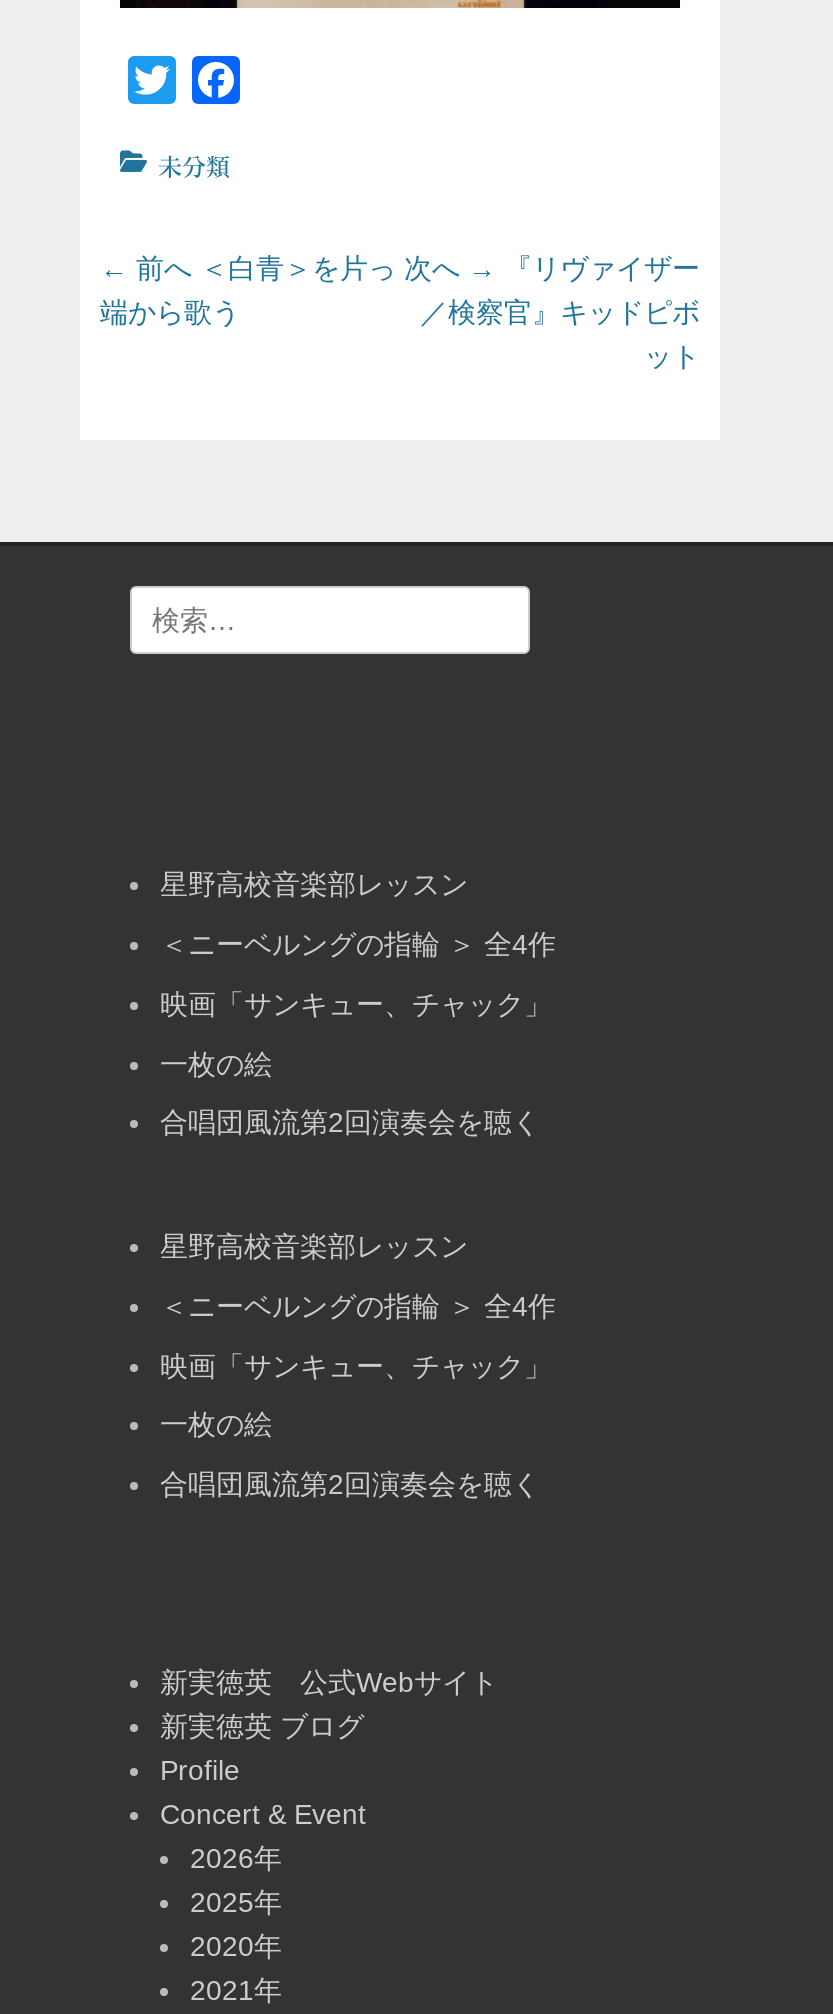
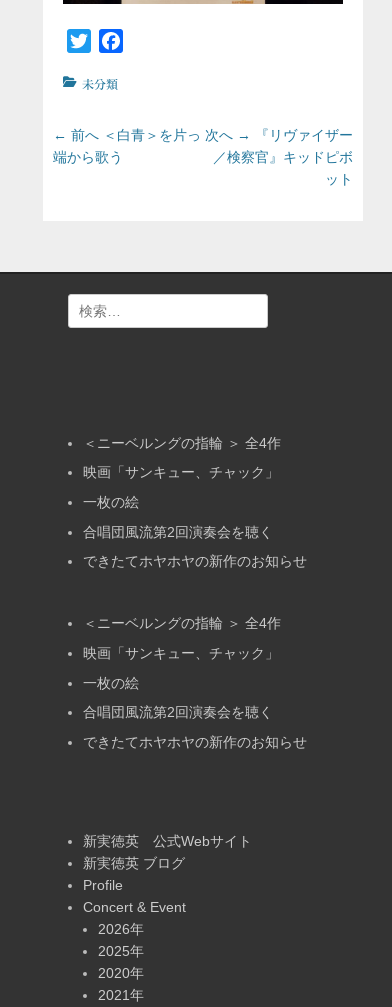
- 星野高校音楽部レッスン

moved up: ＜ニーベルングの指輪 ＞ 全4作 | 映画「サンキュー、チャック」 | 合唱団風流第2回演奏会を聴く

- 星野高校音楽部レッスン
+ できたてホヤホヤの新作のお知らせ

moved up: ＜ニーベルングの指輪 ＞ 全4作 | 映画「サンキュー、チャック」 | 一枚の絵 | 合唱団風流第2回演奏会を聴く

+ できたてホヤホヤの新作のお知らせ
